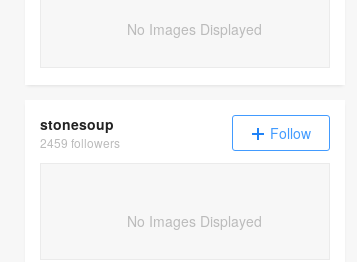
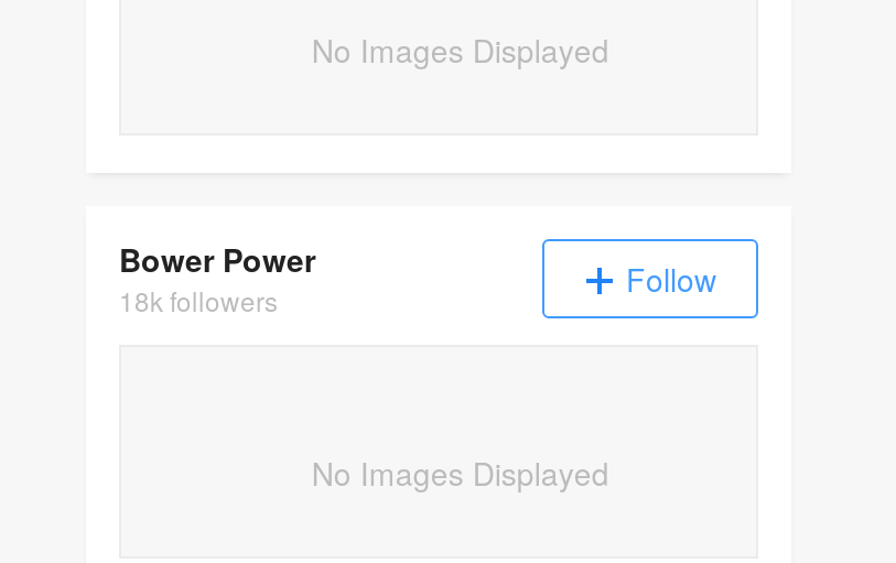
- stonesoup
- 2459 followers
+ Bower Power
+ 18k followers
